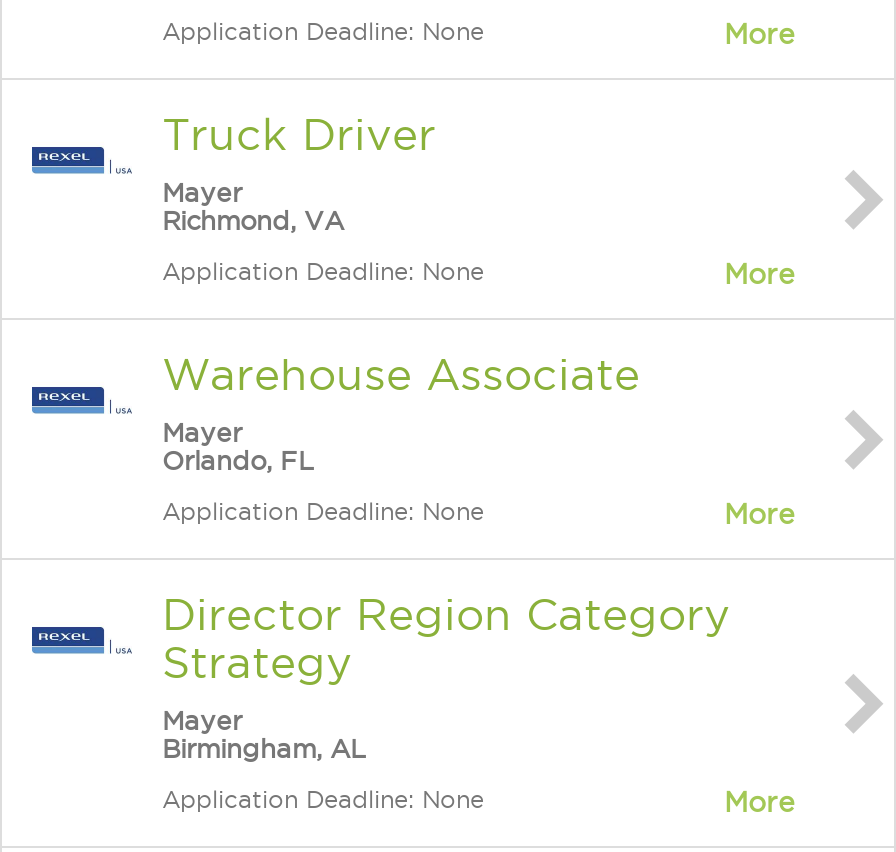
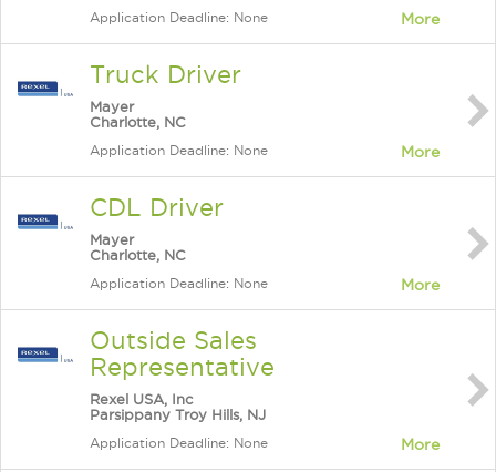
- Richmond, VA
+ Charlotte, NC

- Warehouse Associate
+ CDL Driver

- Orlando, FL
+ Charlotte, NC

- Director Region Category
- Strategy
- Mayer
- Birmingham, AL
+ Outside Sales
+ Representative
+ Rexel USA, Inc
+ Parsippany Troy Hills, NJ
